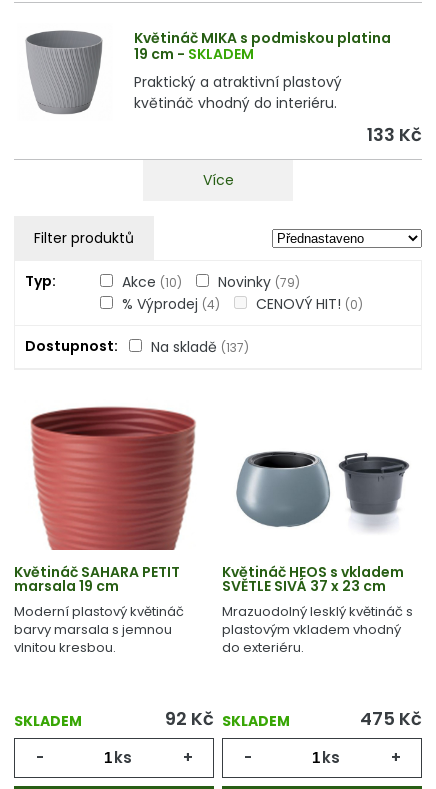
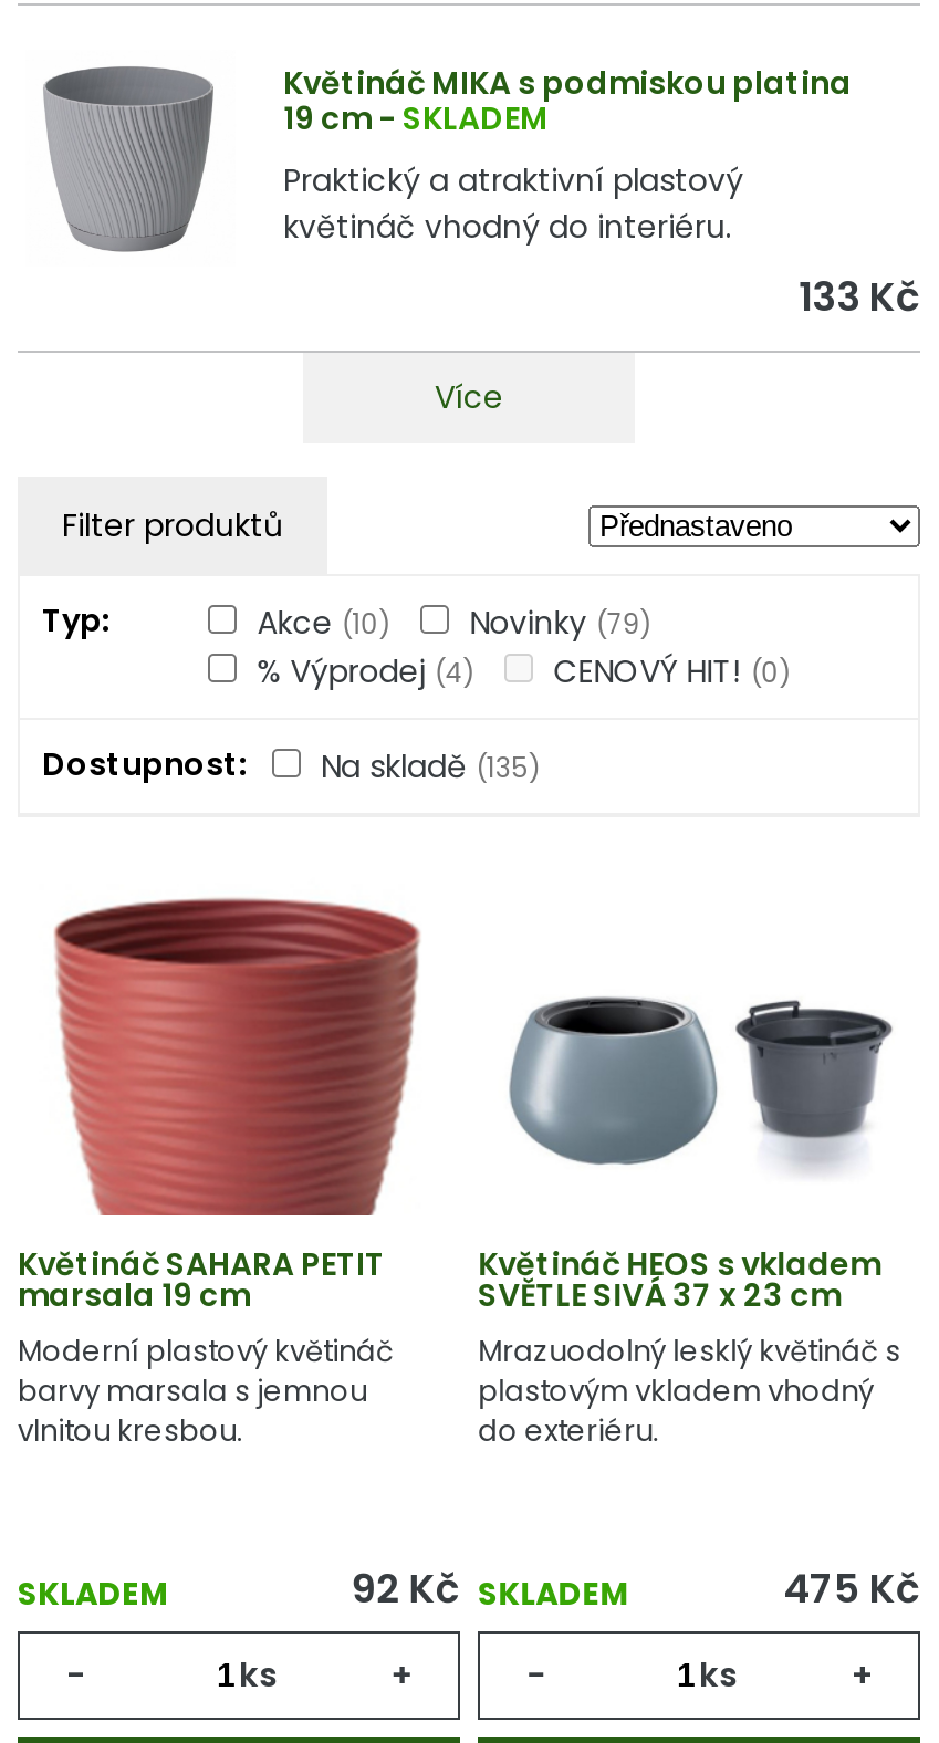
- Dostupnost Na skladě (137)
+ Dostupnost Na skladě (135)
